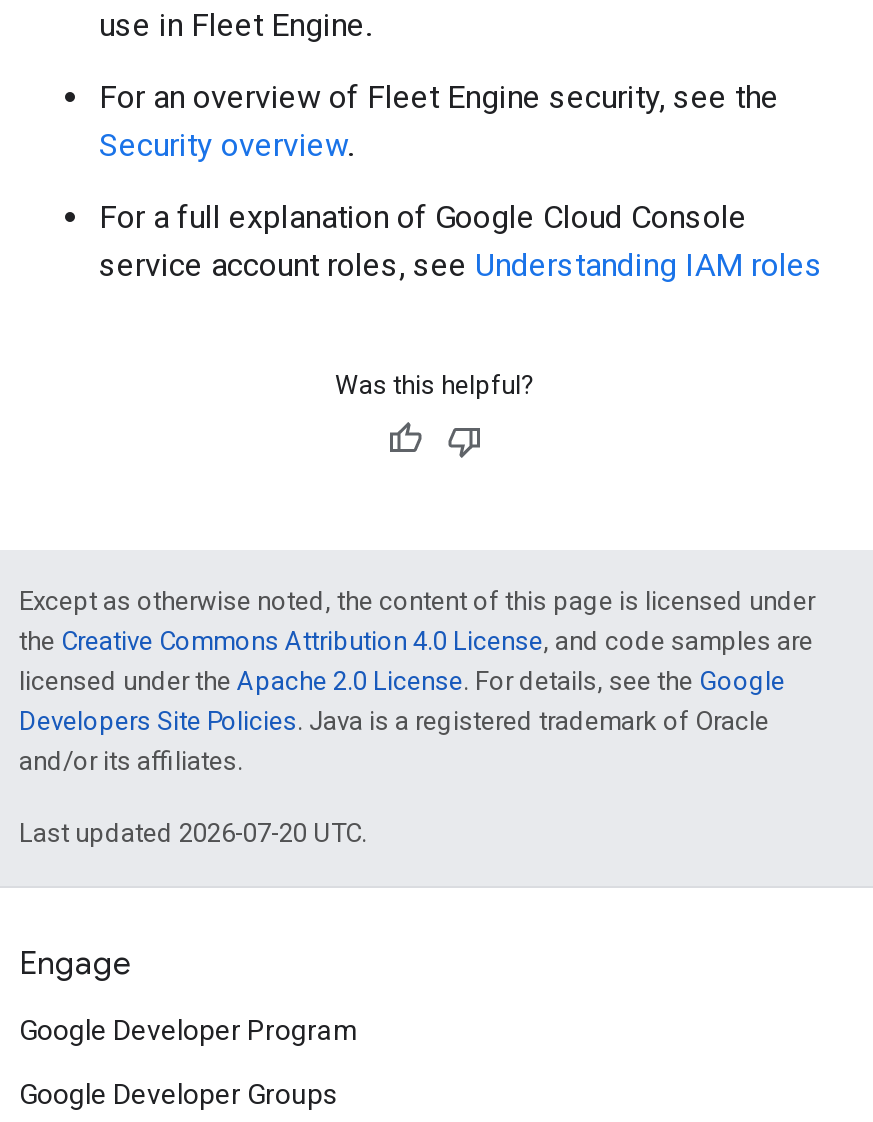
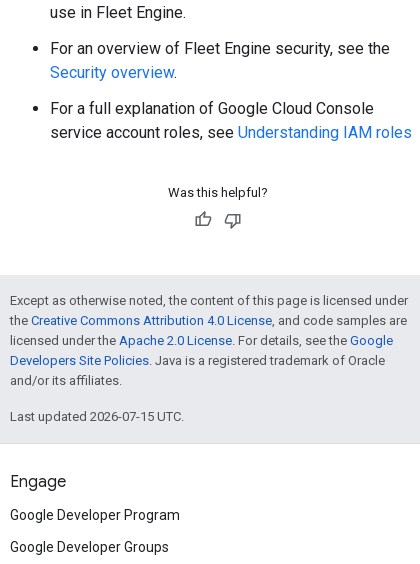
- Last updated 2026-07-20 UTC.
+ Last updated 2026-07-15 UTC.
